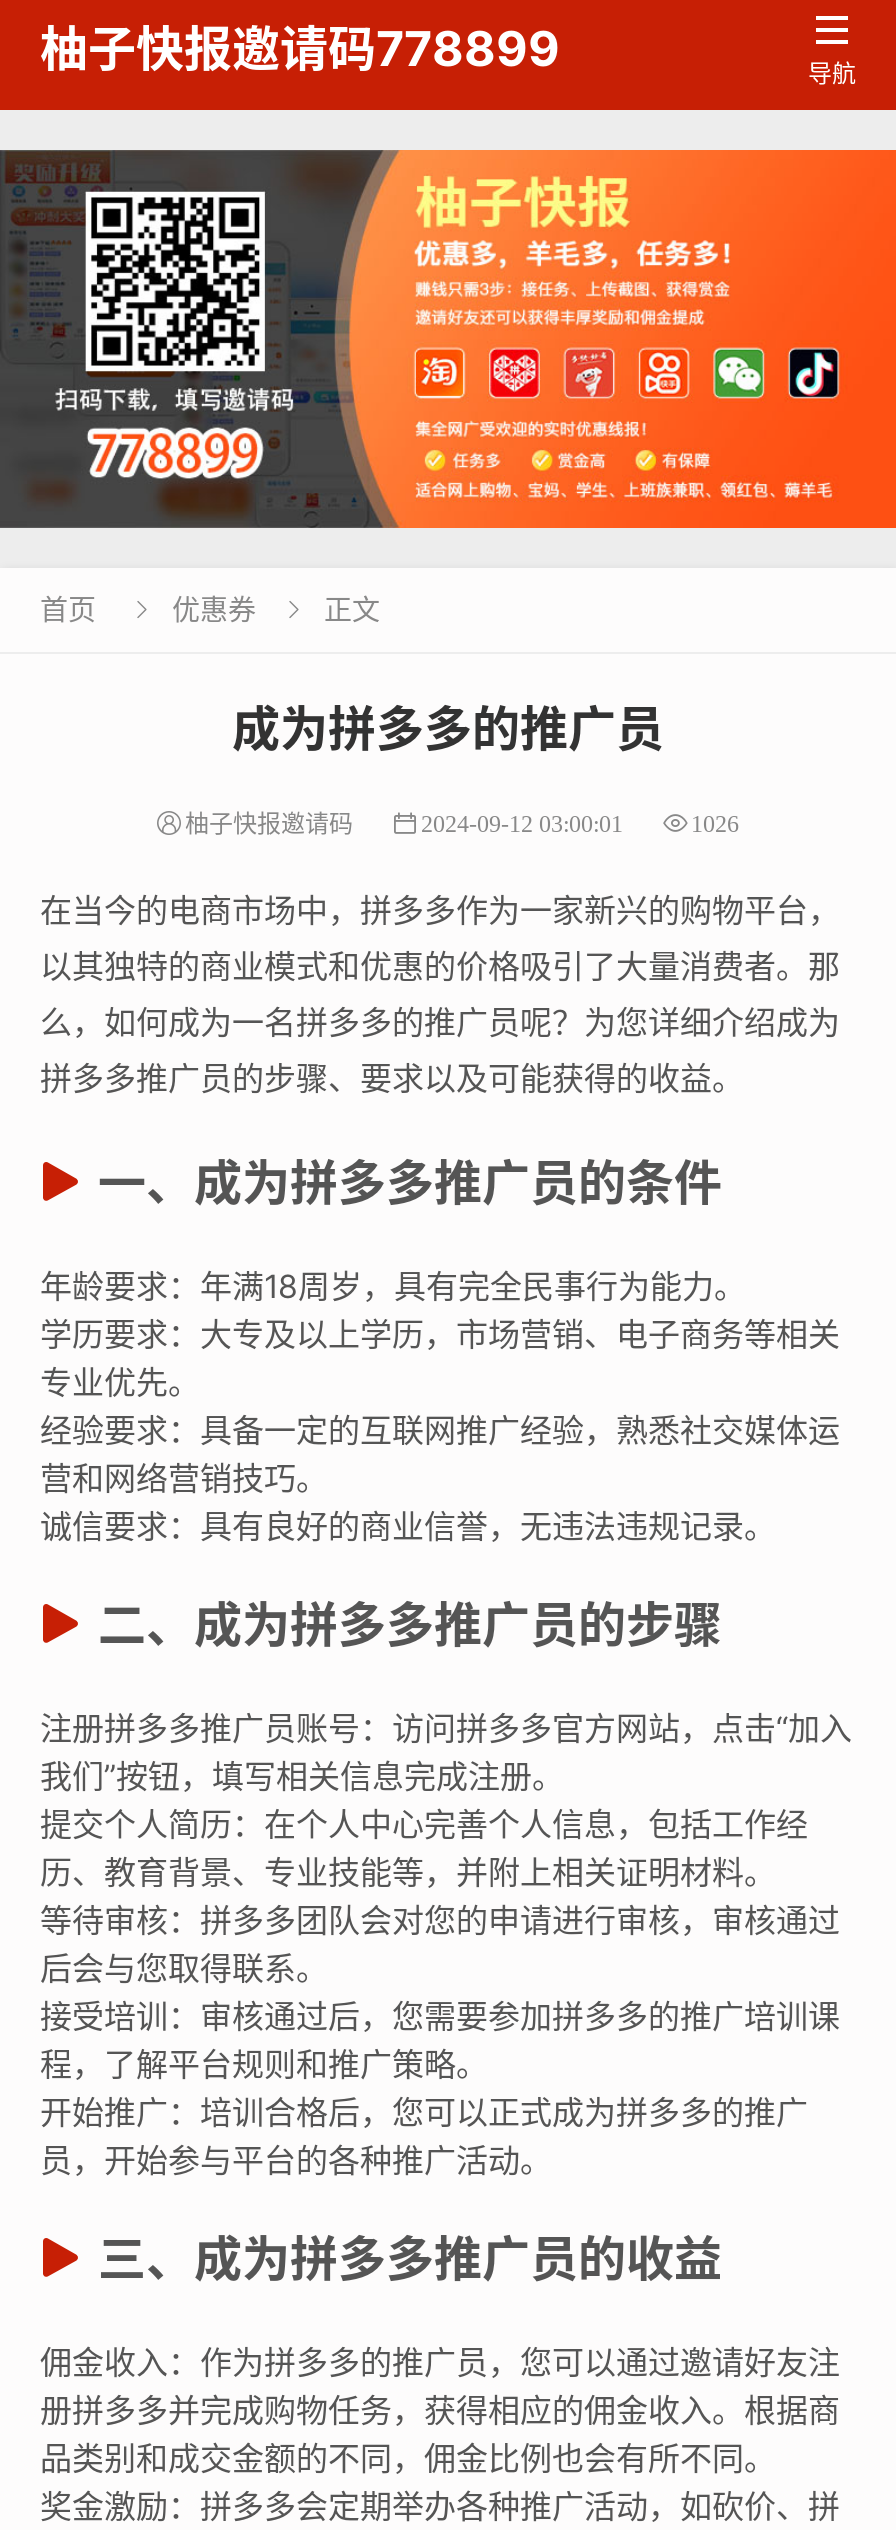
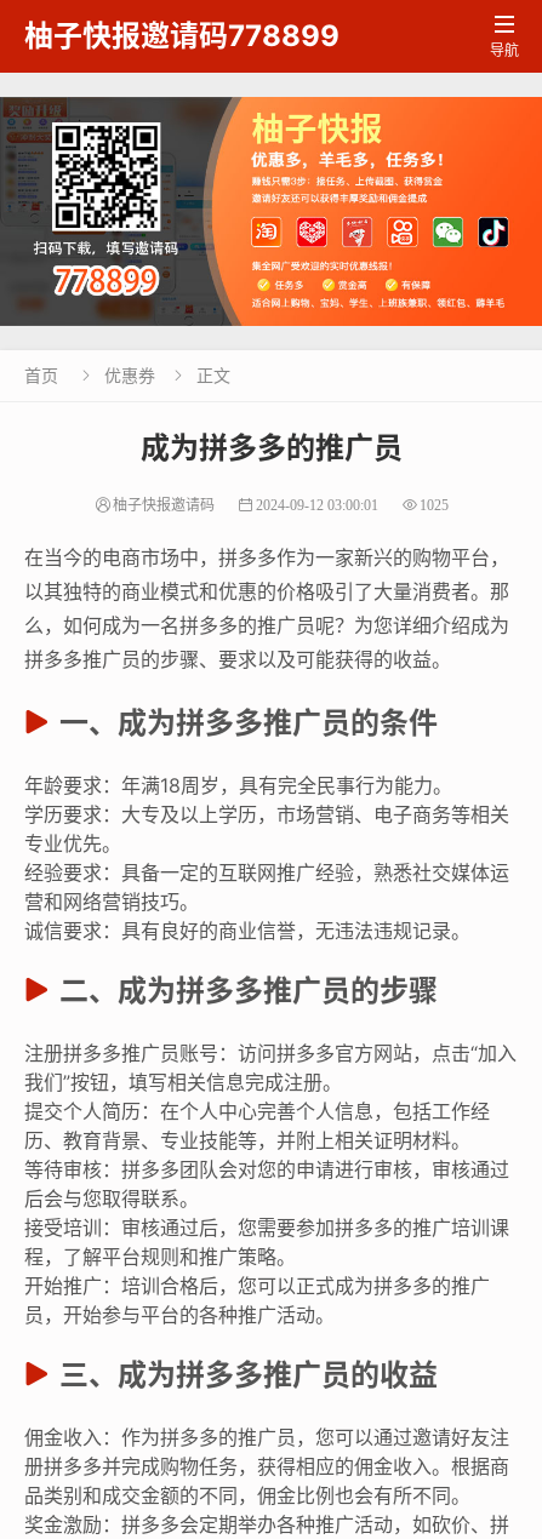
- 1026
+ 1025
